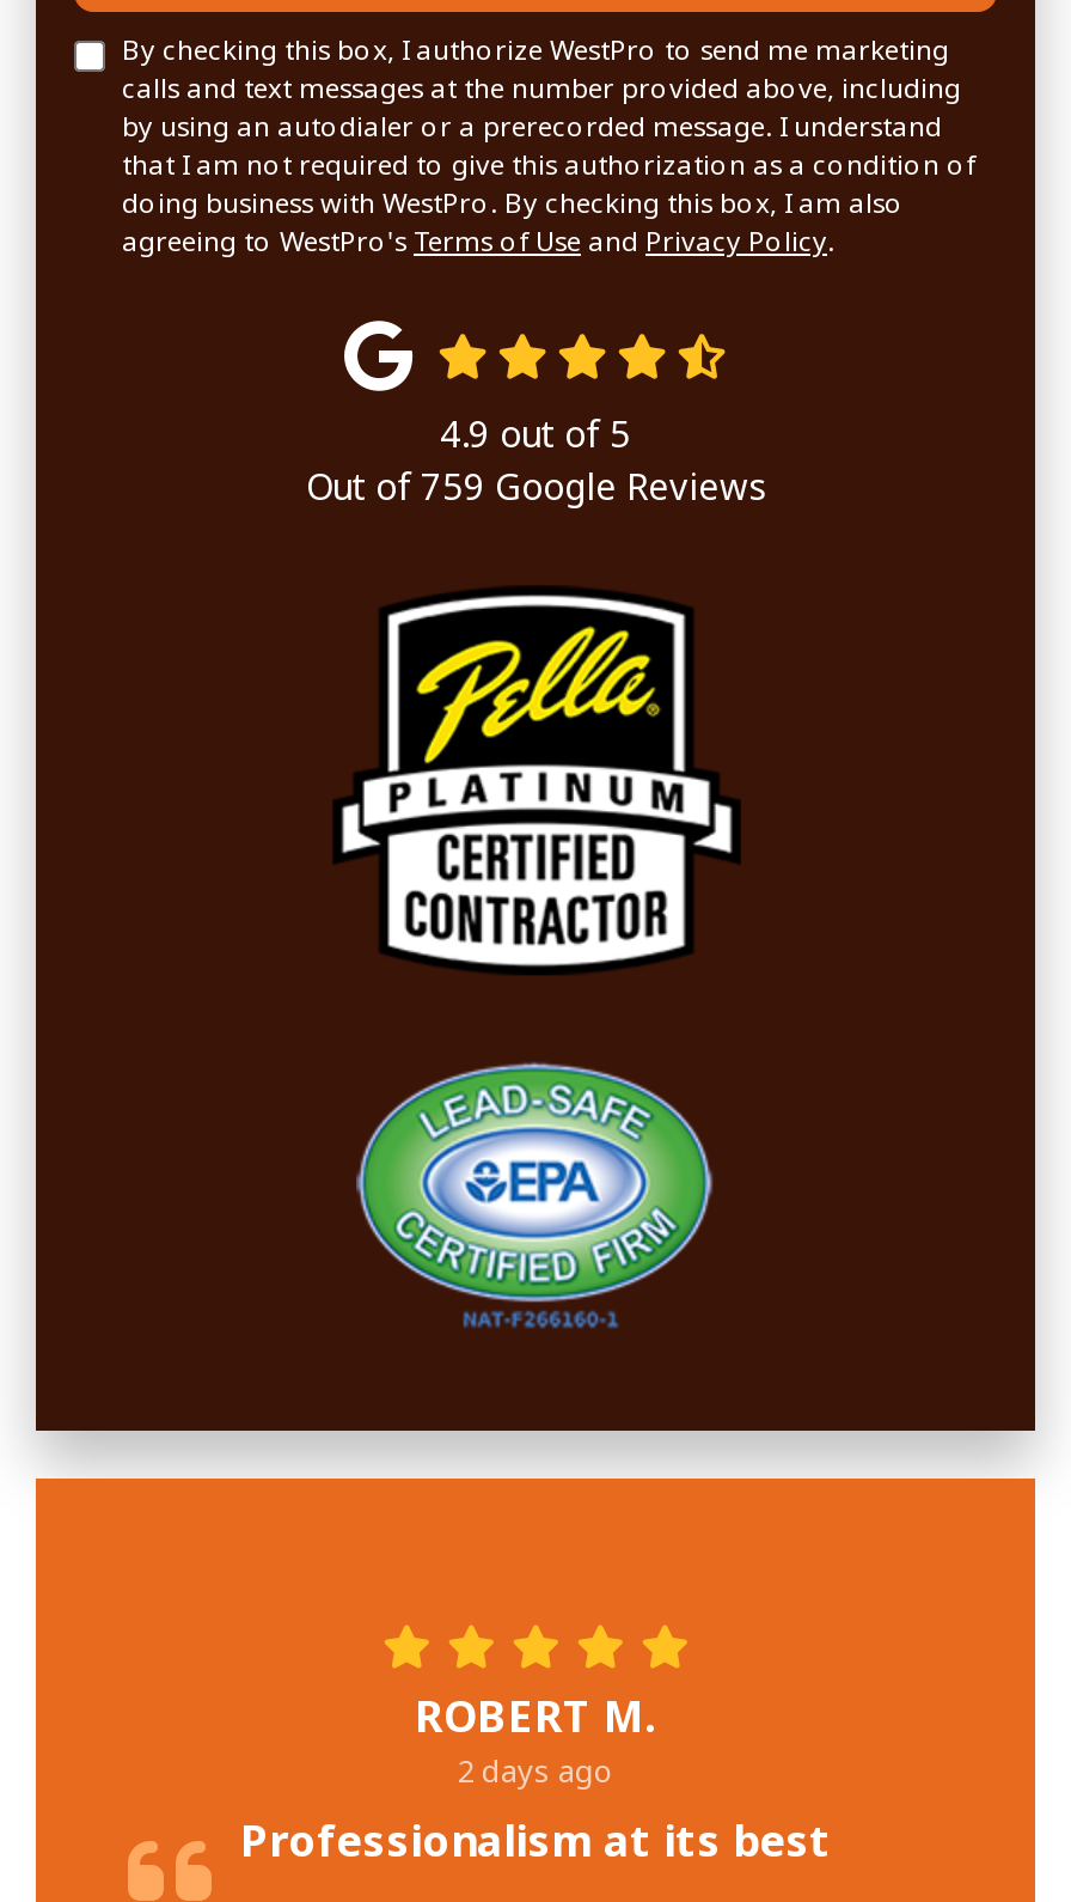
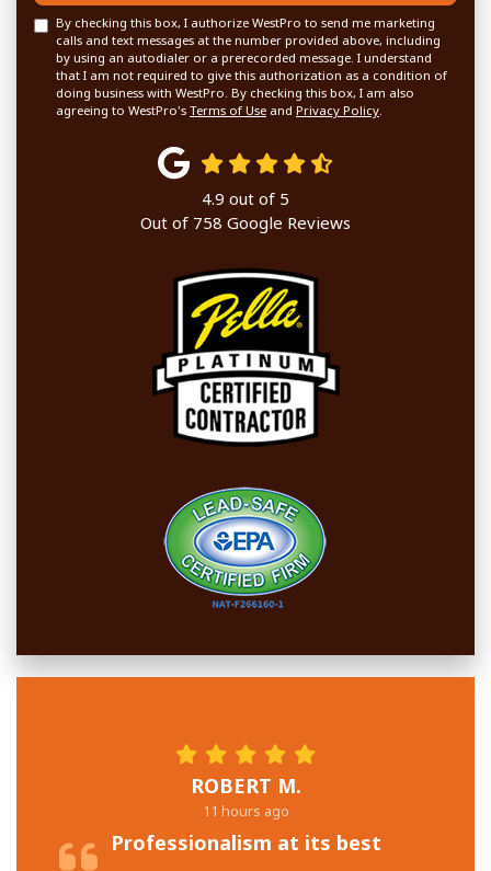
- Out of 759 Google Reviews
+ Out of 758 Google Reviews

- 2 days ago
+ 11 hours ago
